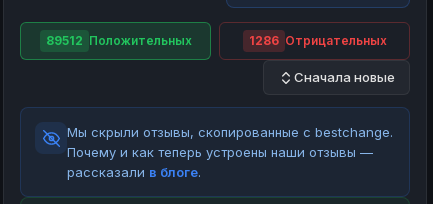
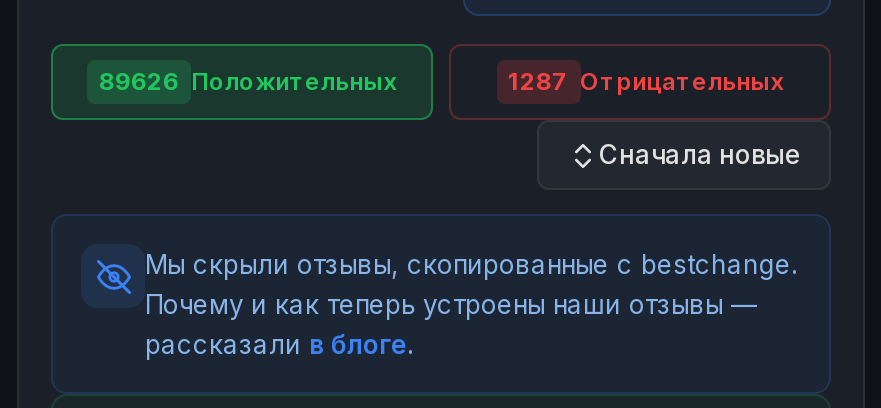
- 89512 Положительных
+ 89626 Положительных

- 1286 Отрицательных
+ 1287 Отрицательных
